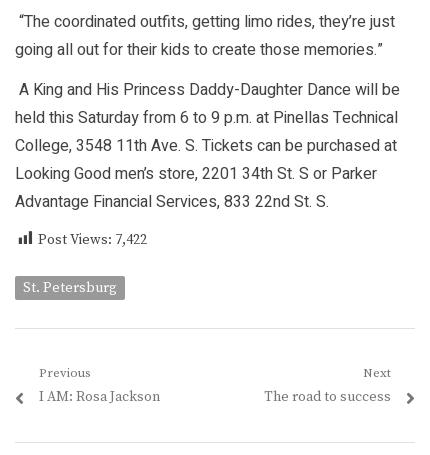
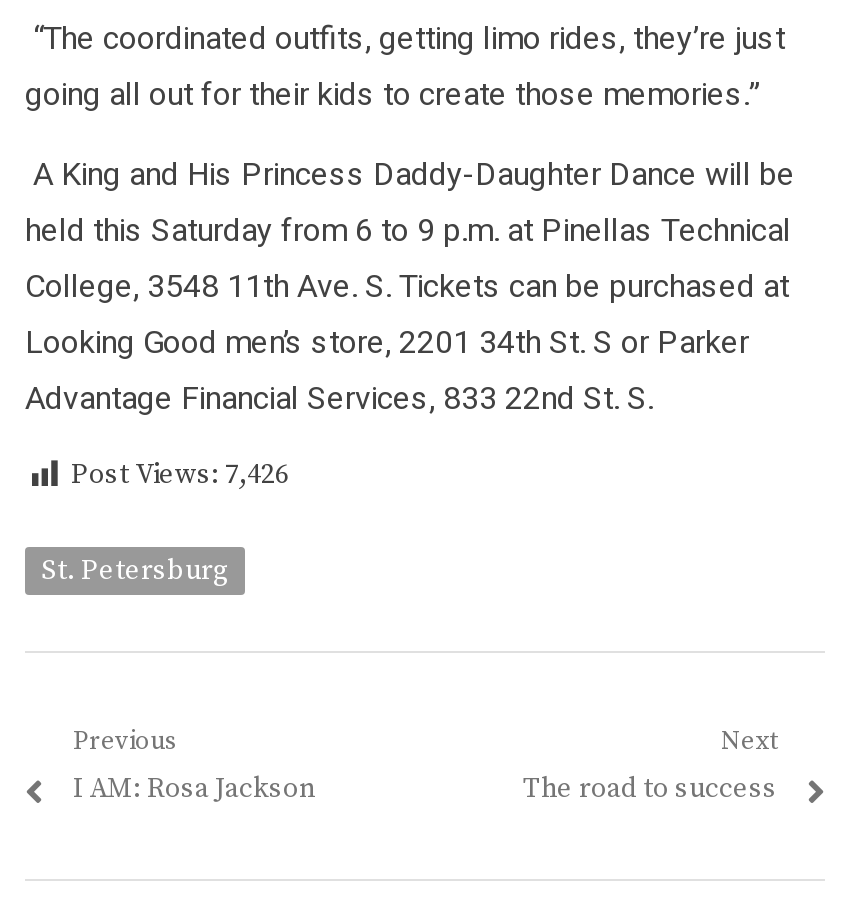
- Post Views: 7,422
+ Post Views: 7,426
